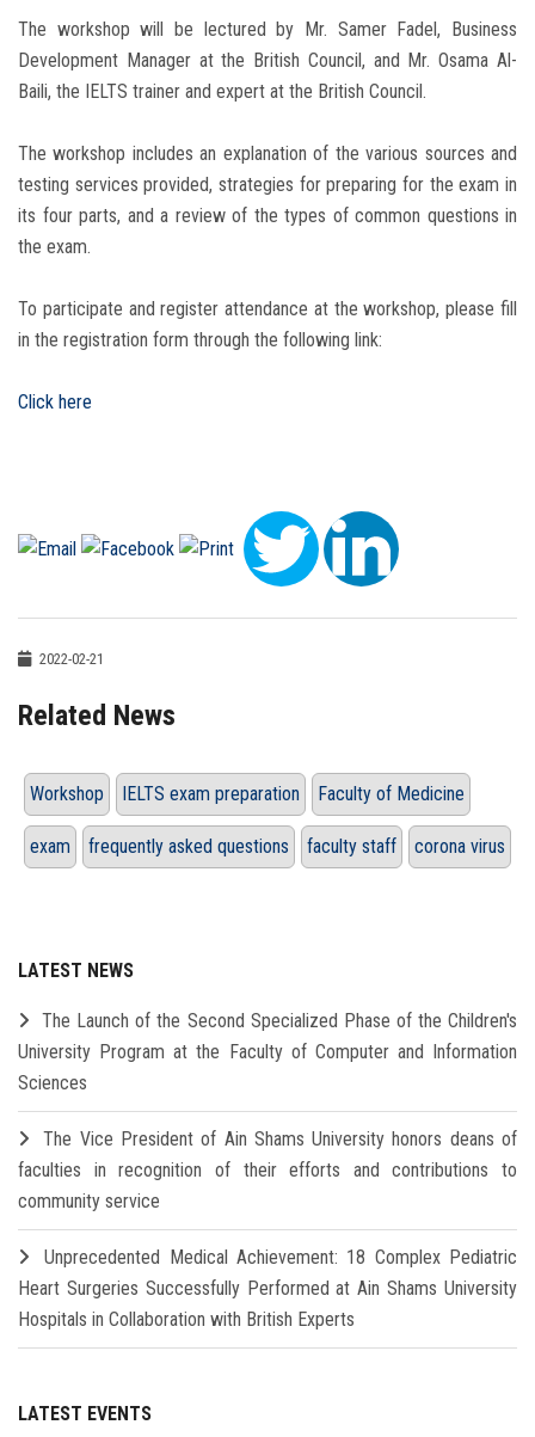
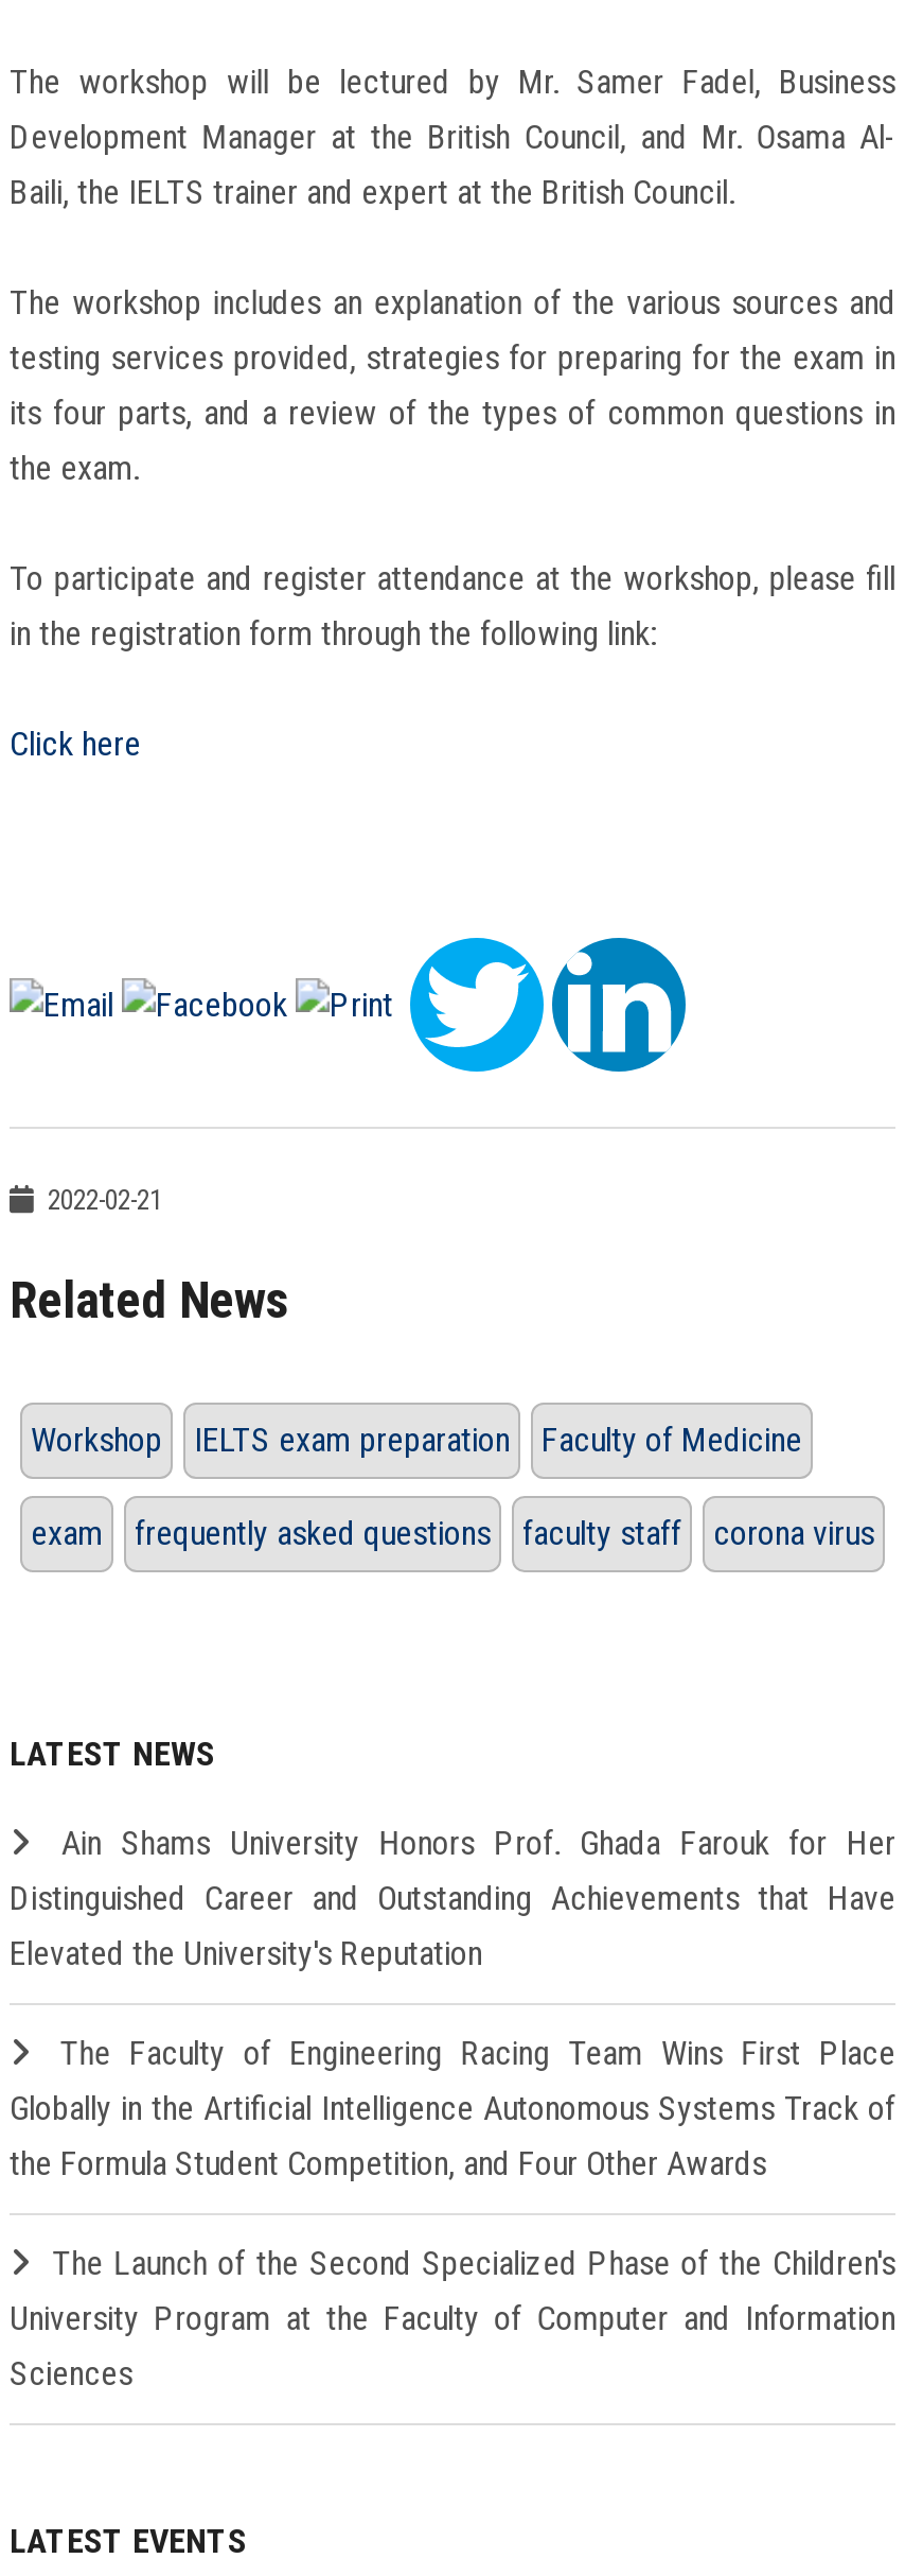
+ Ain Shams University Honors Prof. Ghada Farouk for Her
+ Distinguished Career and Outstanding Achievements that Have
+ Elevated the University's Reputation
+ The Faculty of Engineering Racing Team Wins First Place
+ Globally in the Artificial Intelligence Autonomous Systems Track of
+ the Formula Student Competition, and Four Other Awards

moved down: The Launch of the Second Specialized Phase of the Children's | University Program at the Faculty of Computer and Information | Sciences

- The Vice President of Ain Shams University honors deans of
- faculties in recognition of their efforts and contributions to
- community service
- Unprecedented Medical Achievement: 18 Complex Pediatric
- Heart Surgeries Successfully Performed at Ain Shams University
- Hospitals in Collaboration with British Experts
